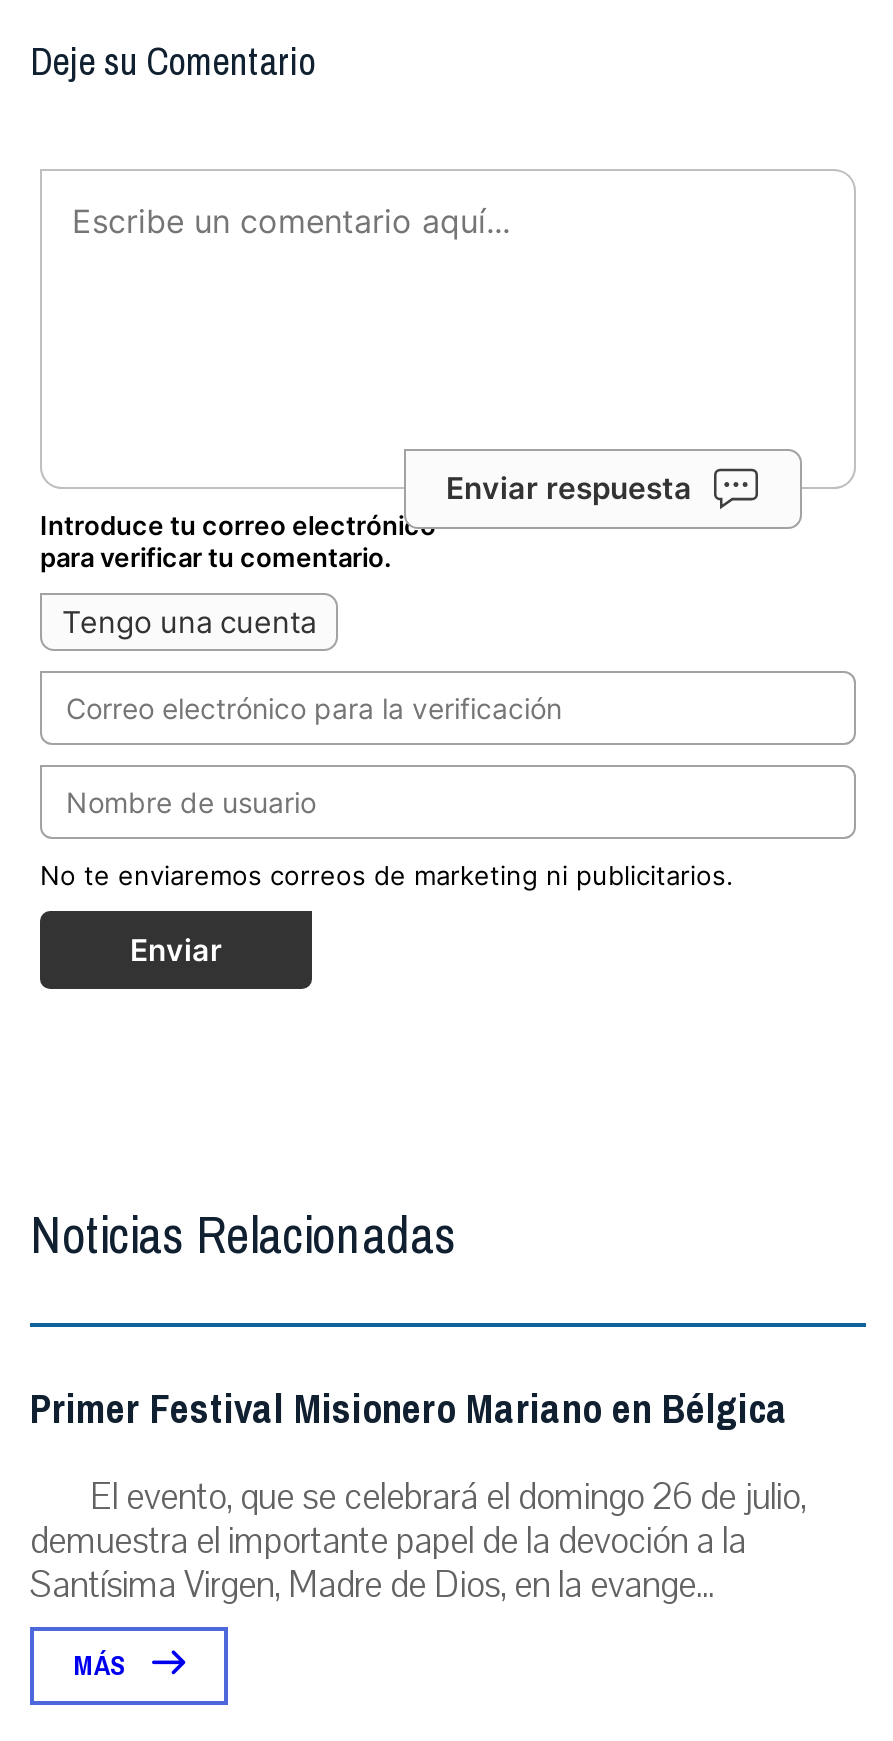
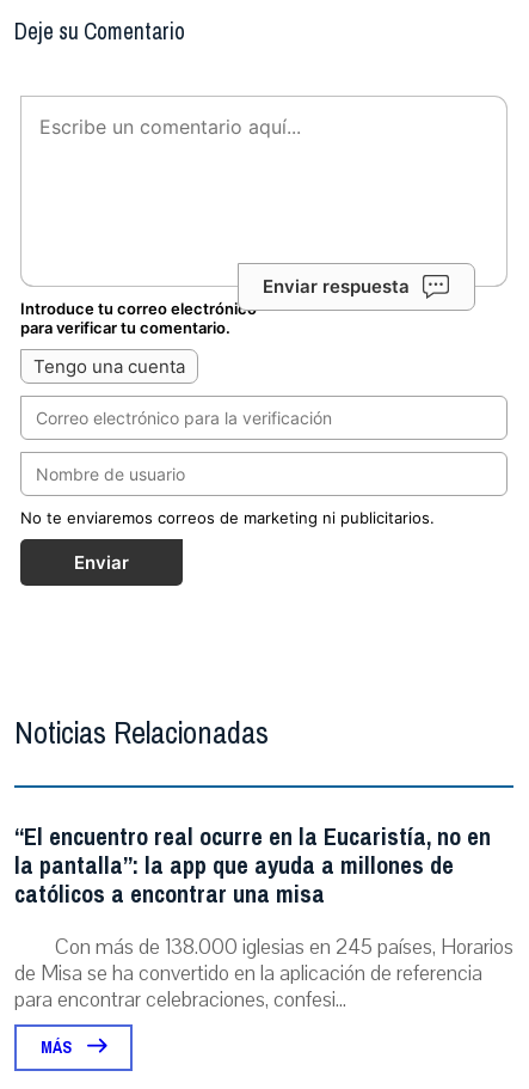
- Primer Festival Misionero Mariano en Bélgica
- El evento, que se celebrará el domingo 26 de julio,
- demuestra el importante papel de la devoción a la
- Santísima Virgen, Madre de Dios, en la evange...
+ “El encuentro real ocurre en la Eucaristía, no en
+ la pantalla”: la app que ayuda a millones de
+ católicos a encontrar una misa
+ Con más de 138.000 iglesias en 245 países, Horarios
+ de Misa se ha convertido en la aplicación de referencia
+ para encontrar celebraciones, confesi...
